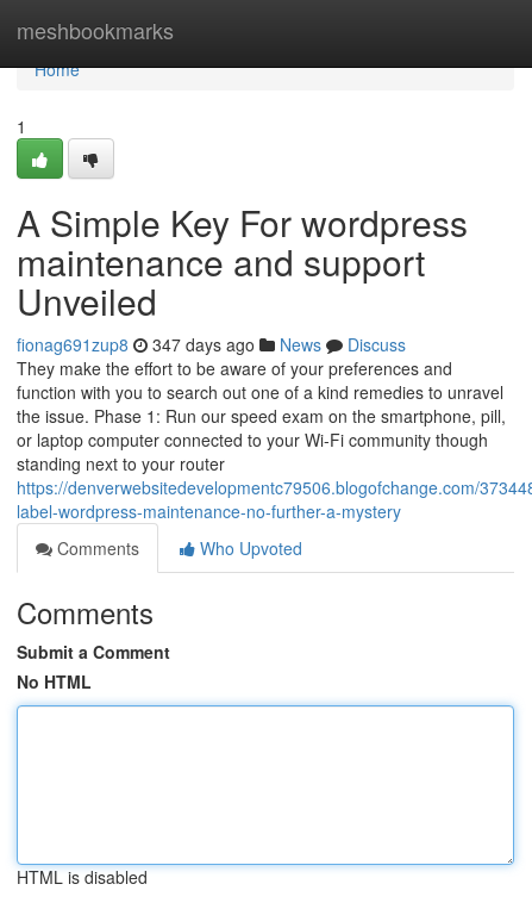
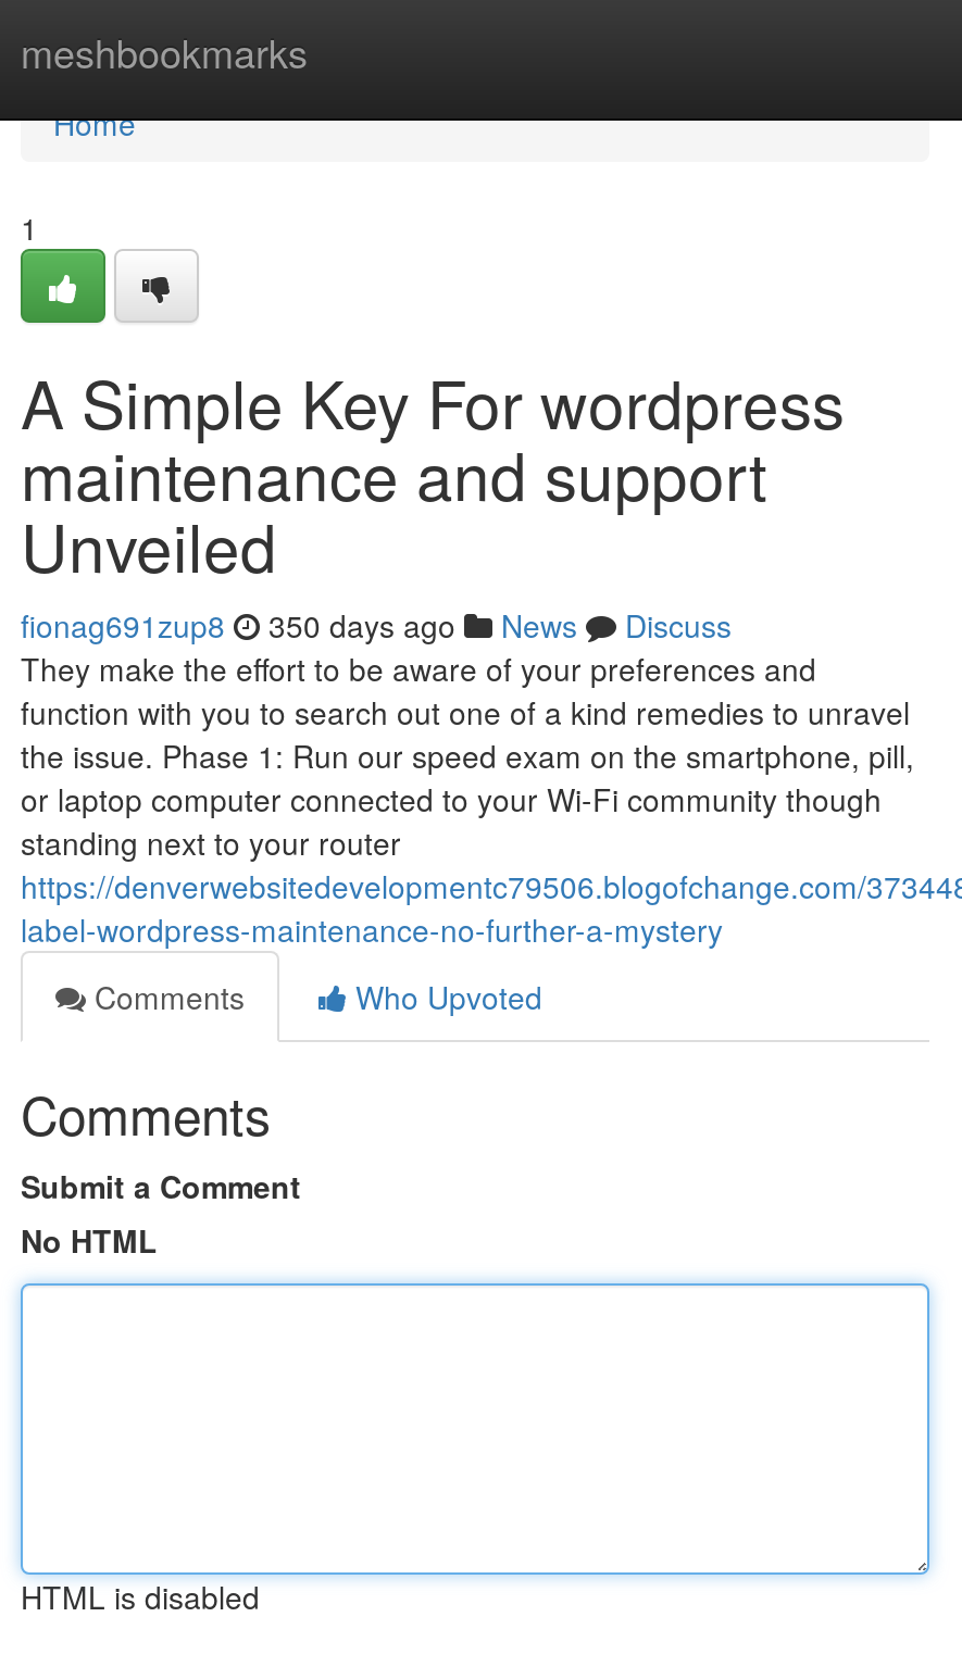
- fionag691zup8 347 days ago News Discuss
+ fionag691zup8 350 days ago News Discuss
